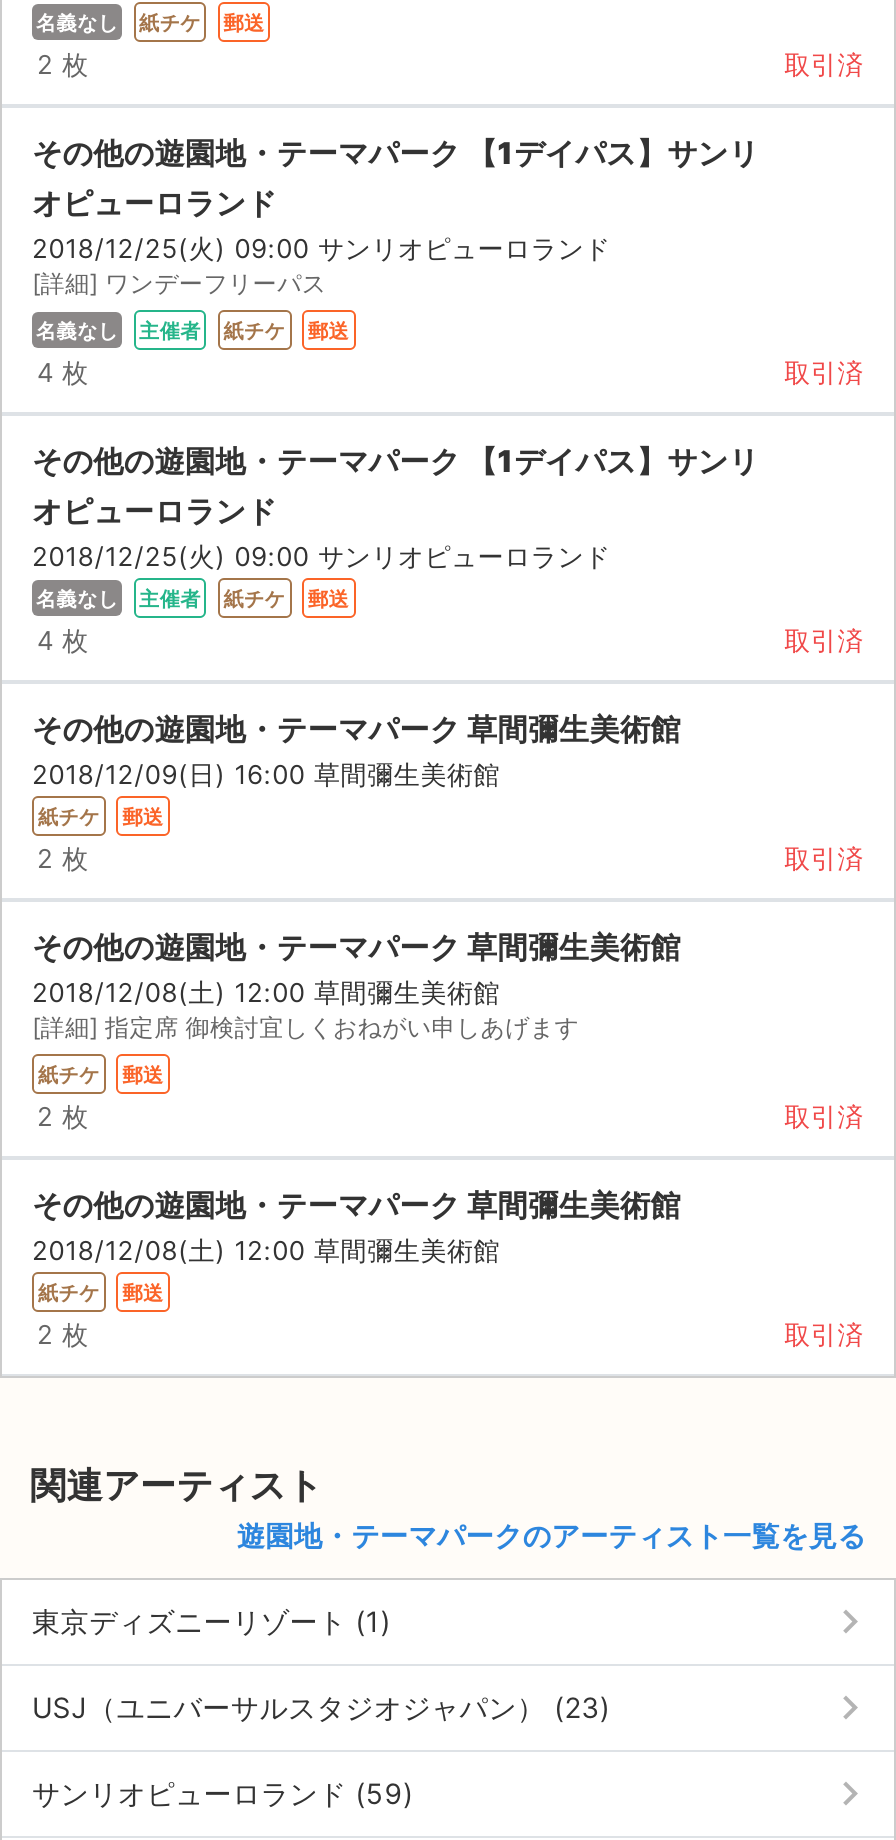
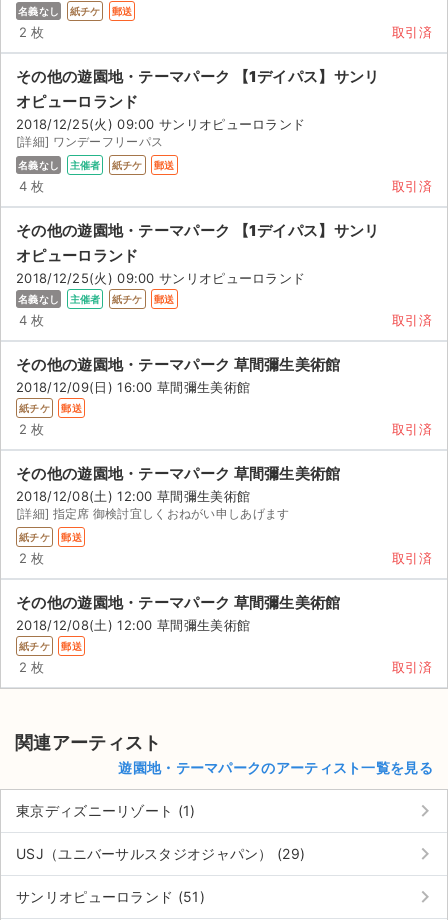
- USJ（ユニバーサルスタジオジャパン） (23)
+ USJ（ユニバーサルスタジオジャパン） (29)

- サンリオピューロランド (59)
+ サンリオピューロランド (51)
